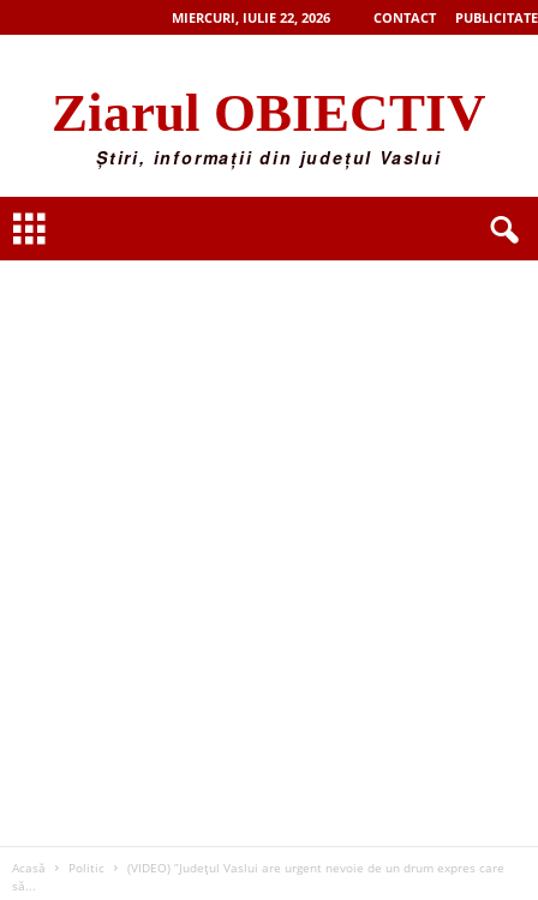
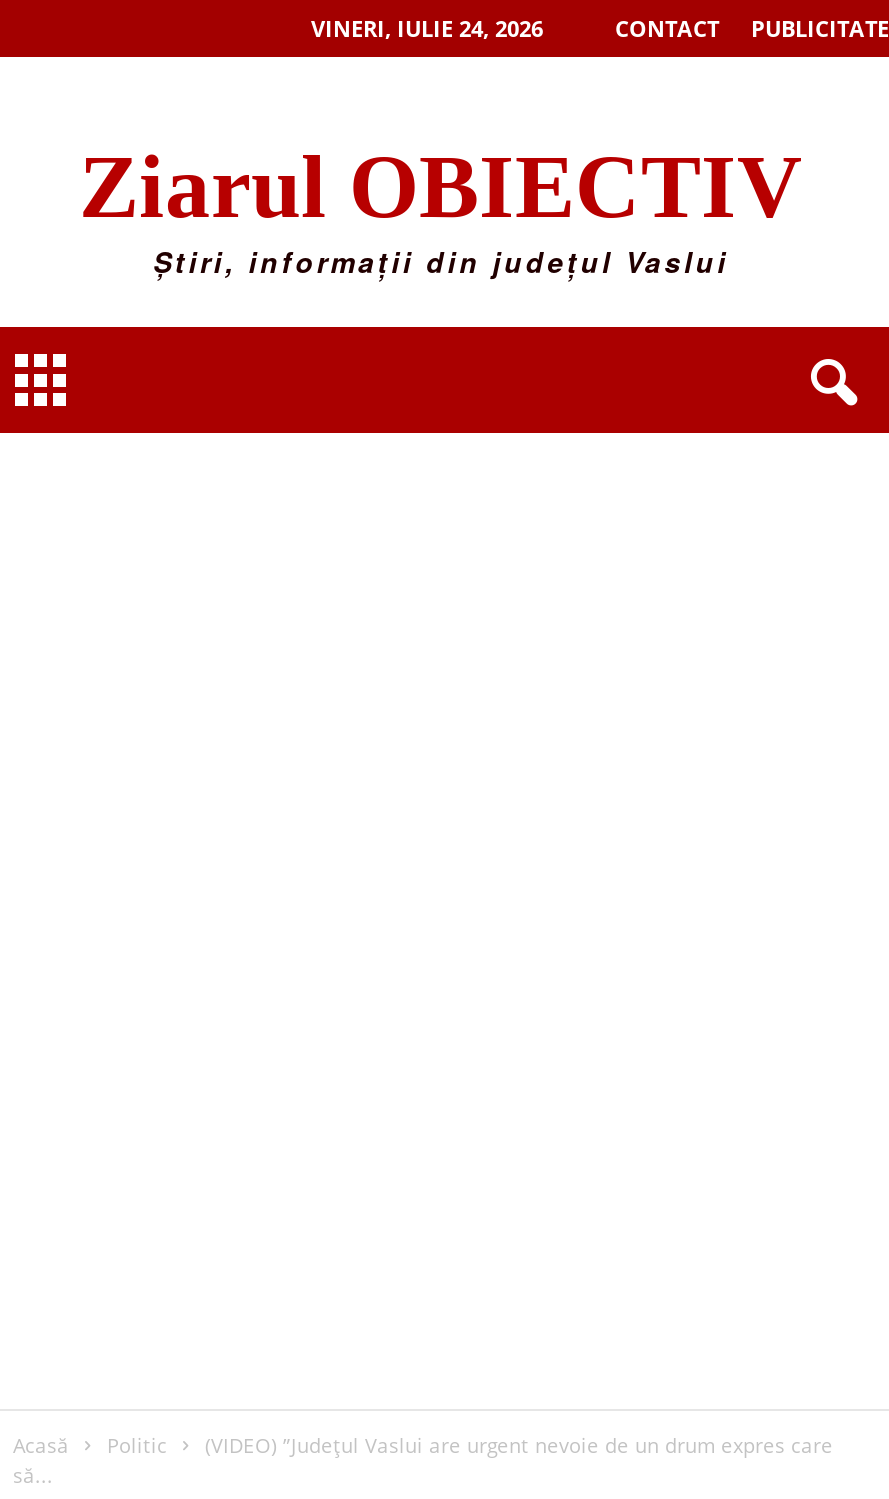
- MIERCURI, IULIE 22, 2026
+ VINERI, IULIE 24, 2026
